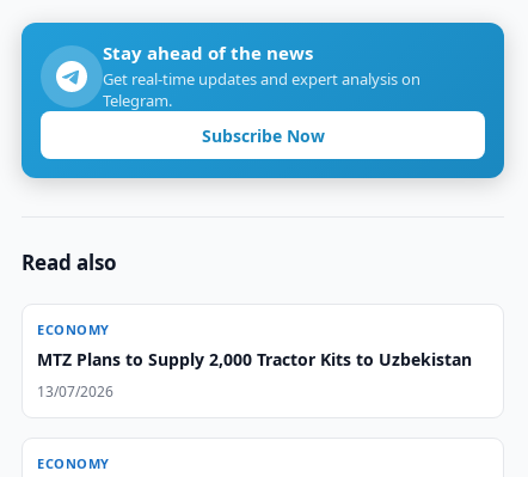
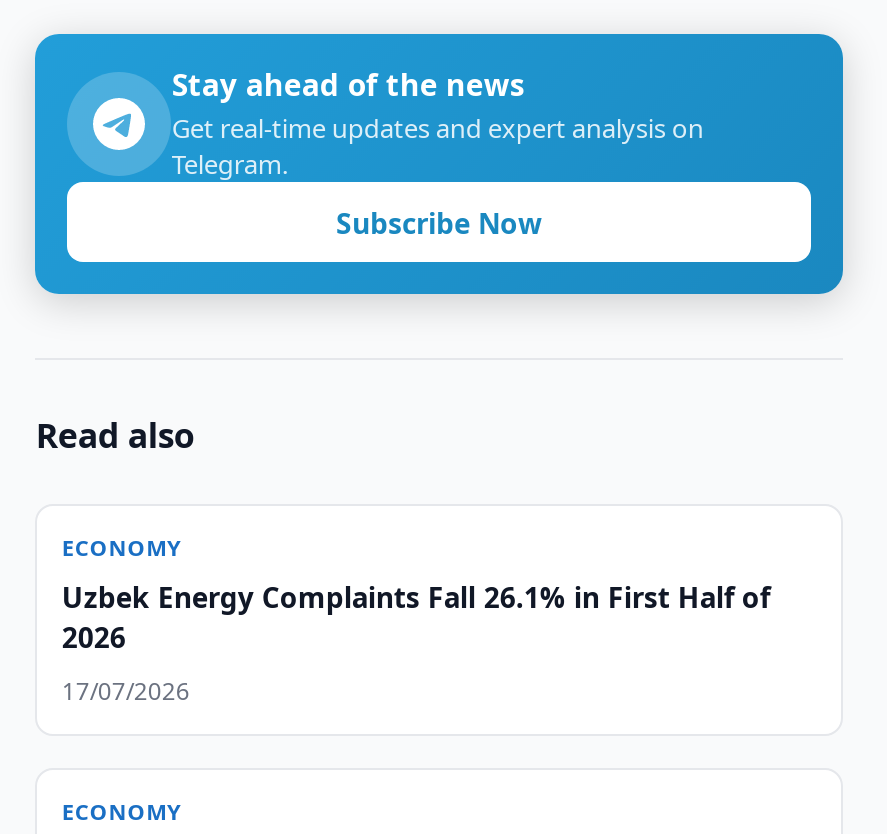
- MTZ Plans to Supply 2,000 Tractor Kits to Uzbekistan
+ Uzbek Energy Complaints Fall 26.1% in First Half of
+ 2026

- 13/07/2026
+ 17/07/2026
